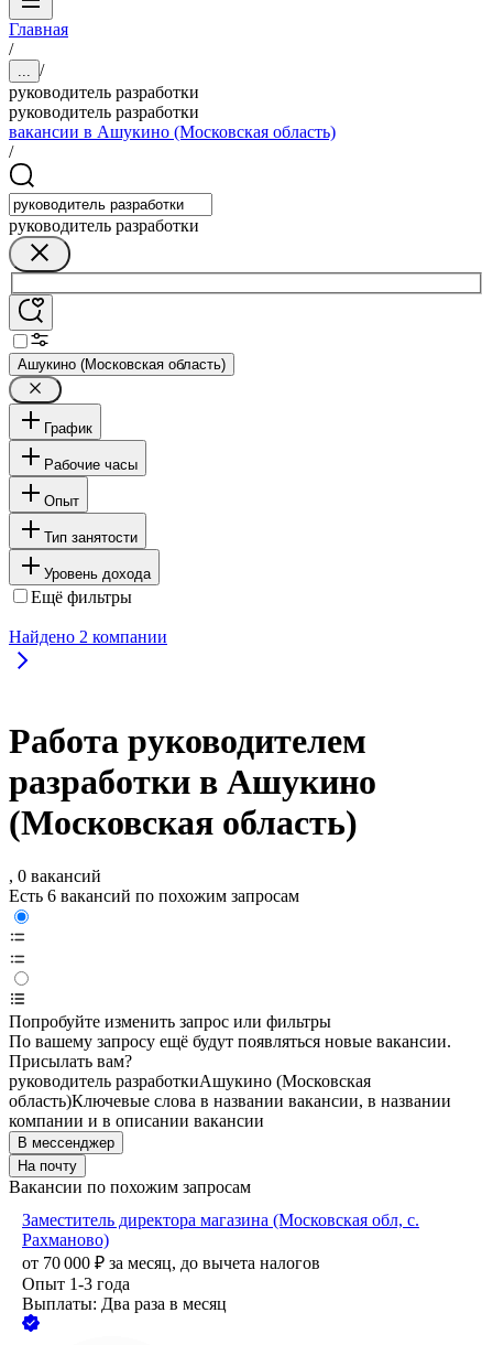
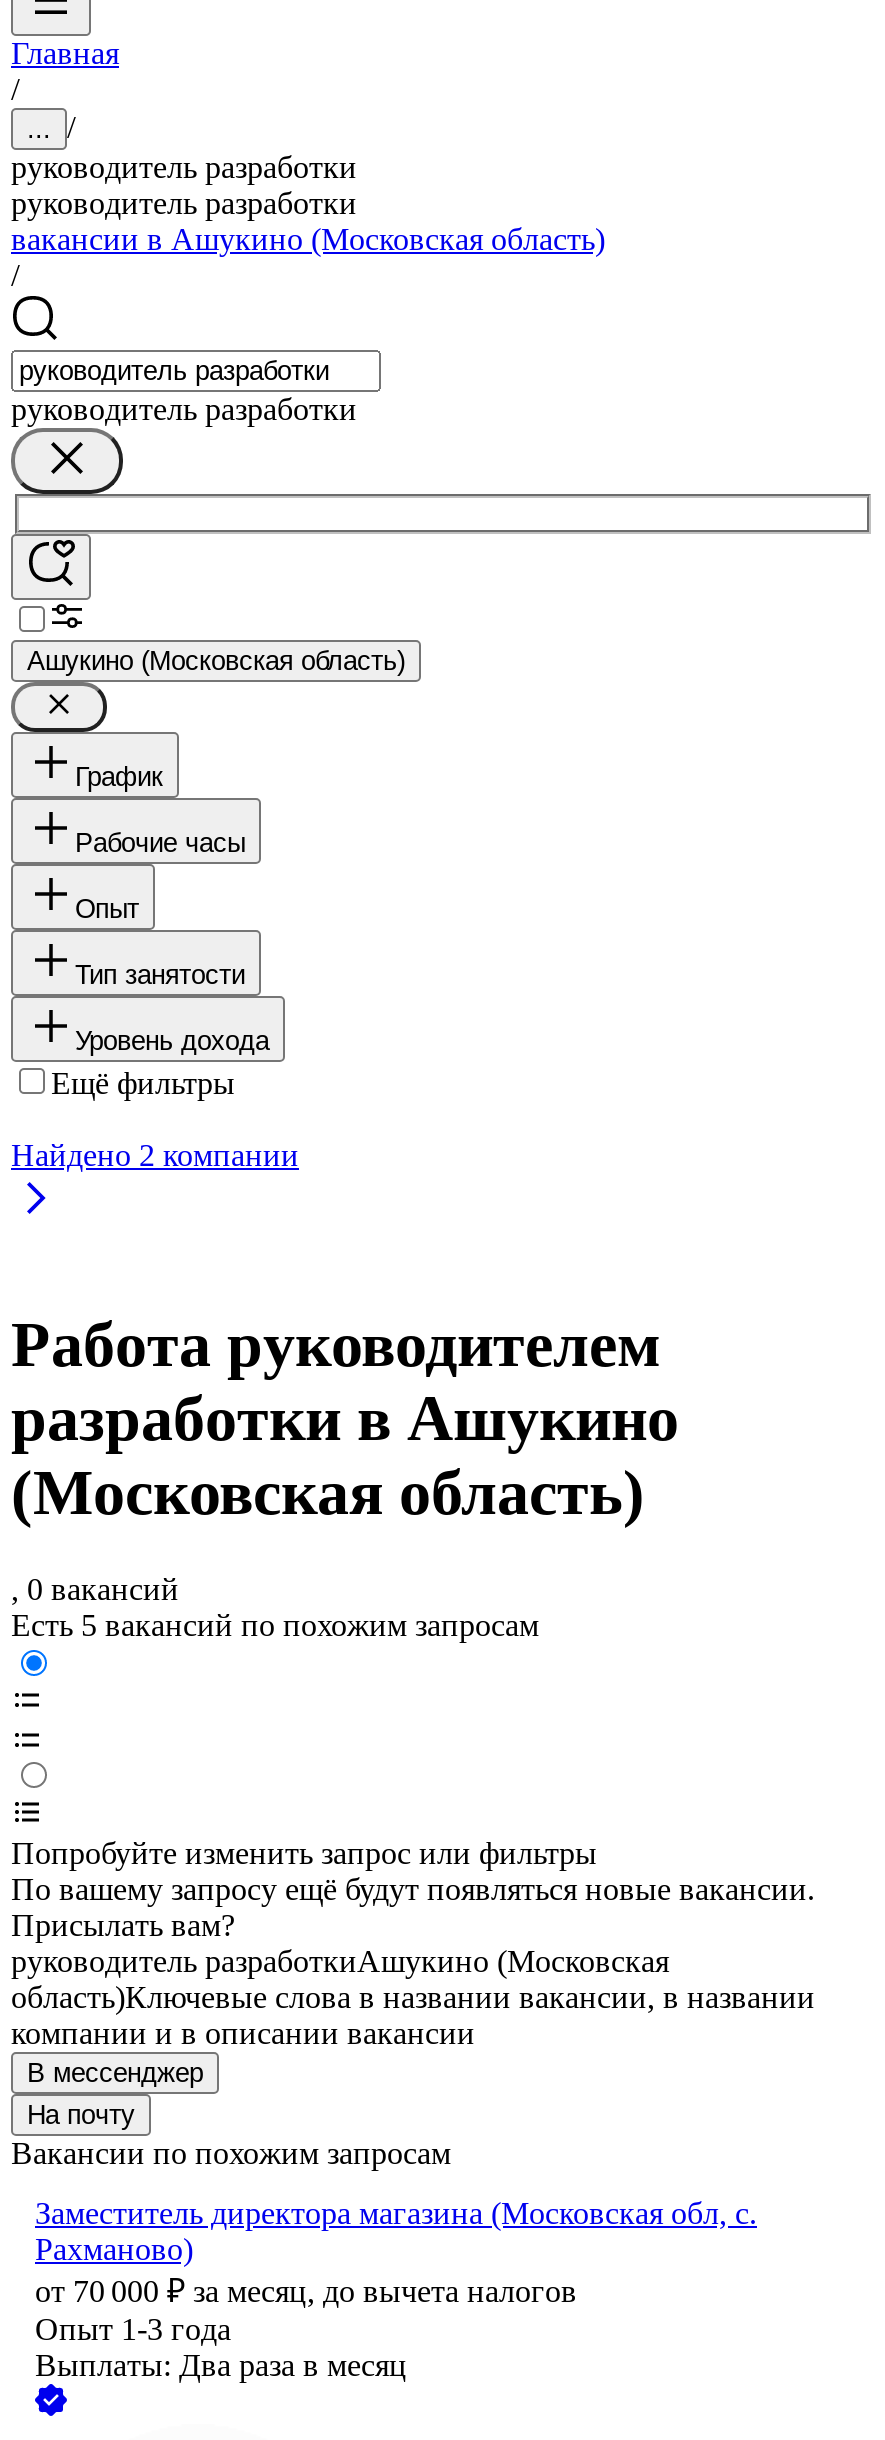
- Есть 6 вакансий по похожим запросам
+ Есть 5 вакансий по похожим запросам
